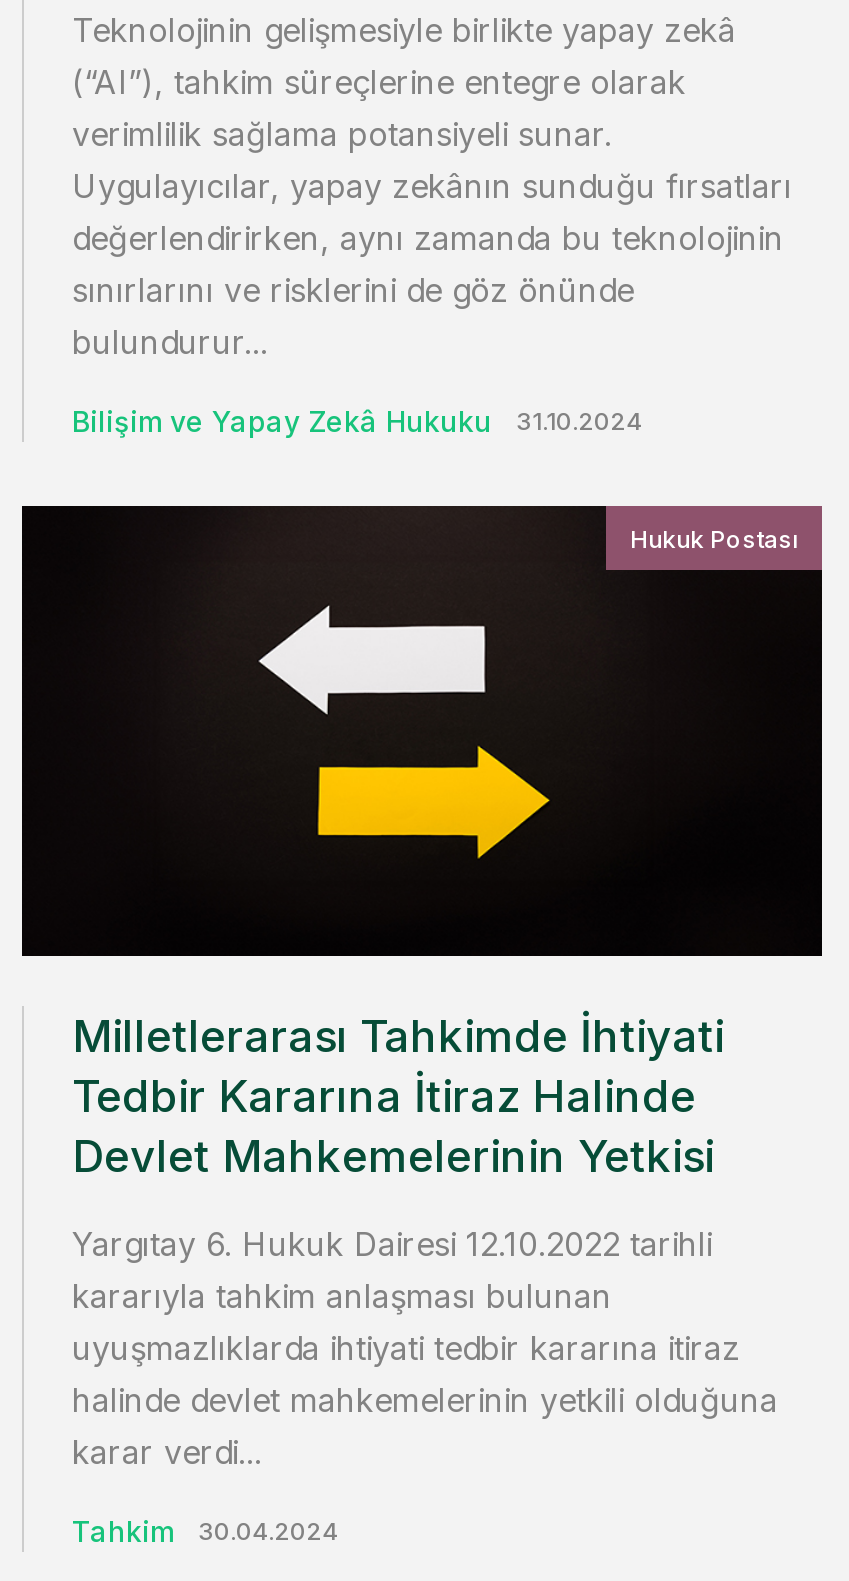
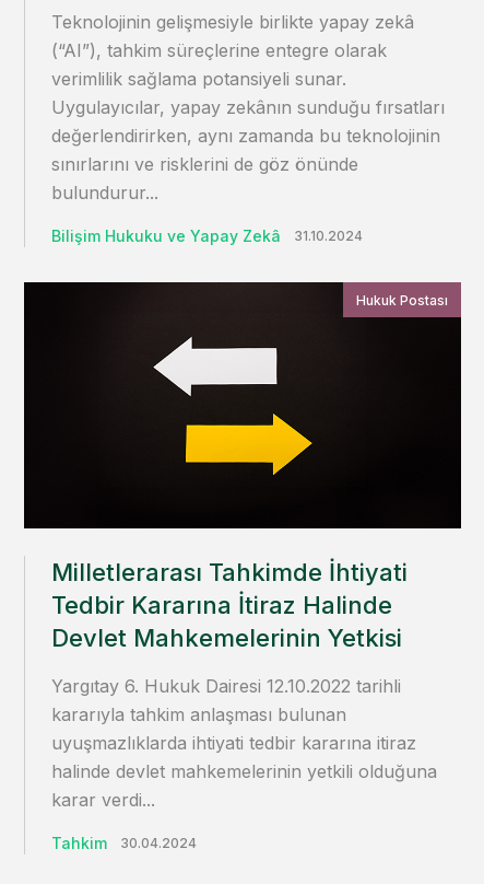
- Bilişim ve Yapay Zekâ Hukuku
+ Bilişim Hukuku ve Yapay Zekâ
